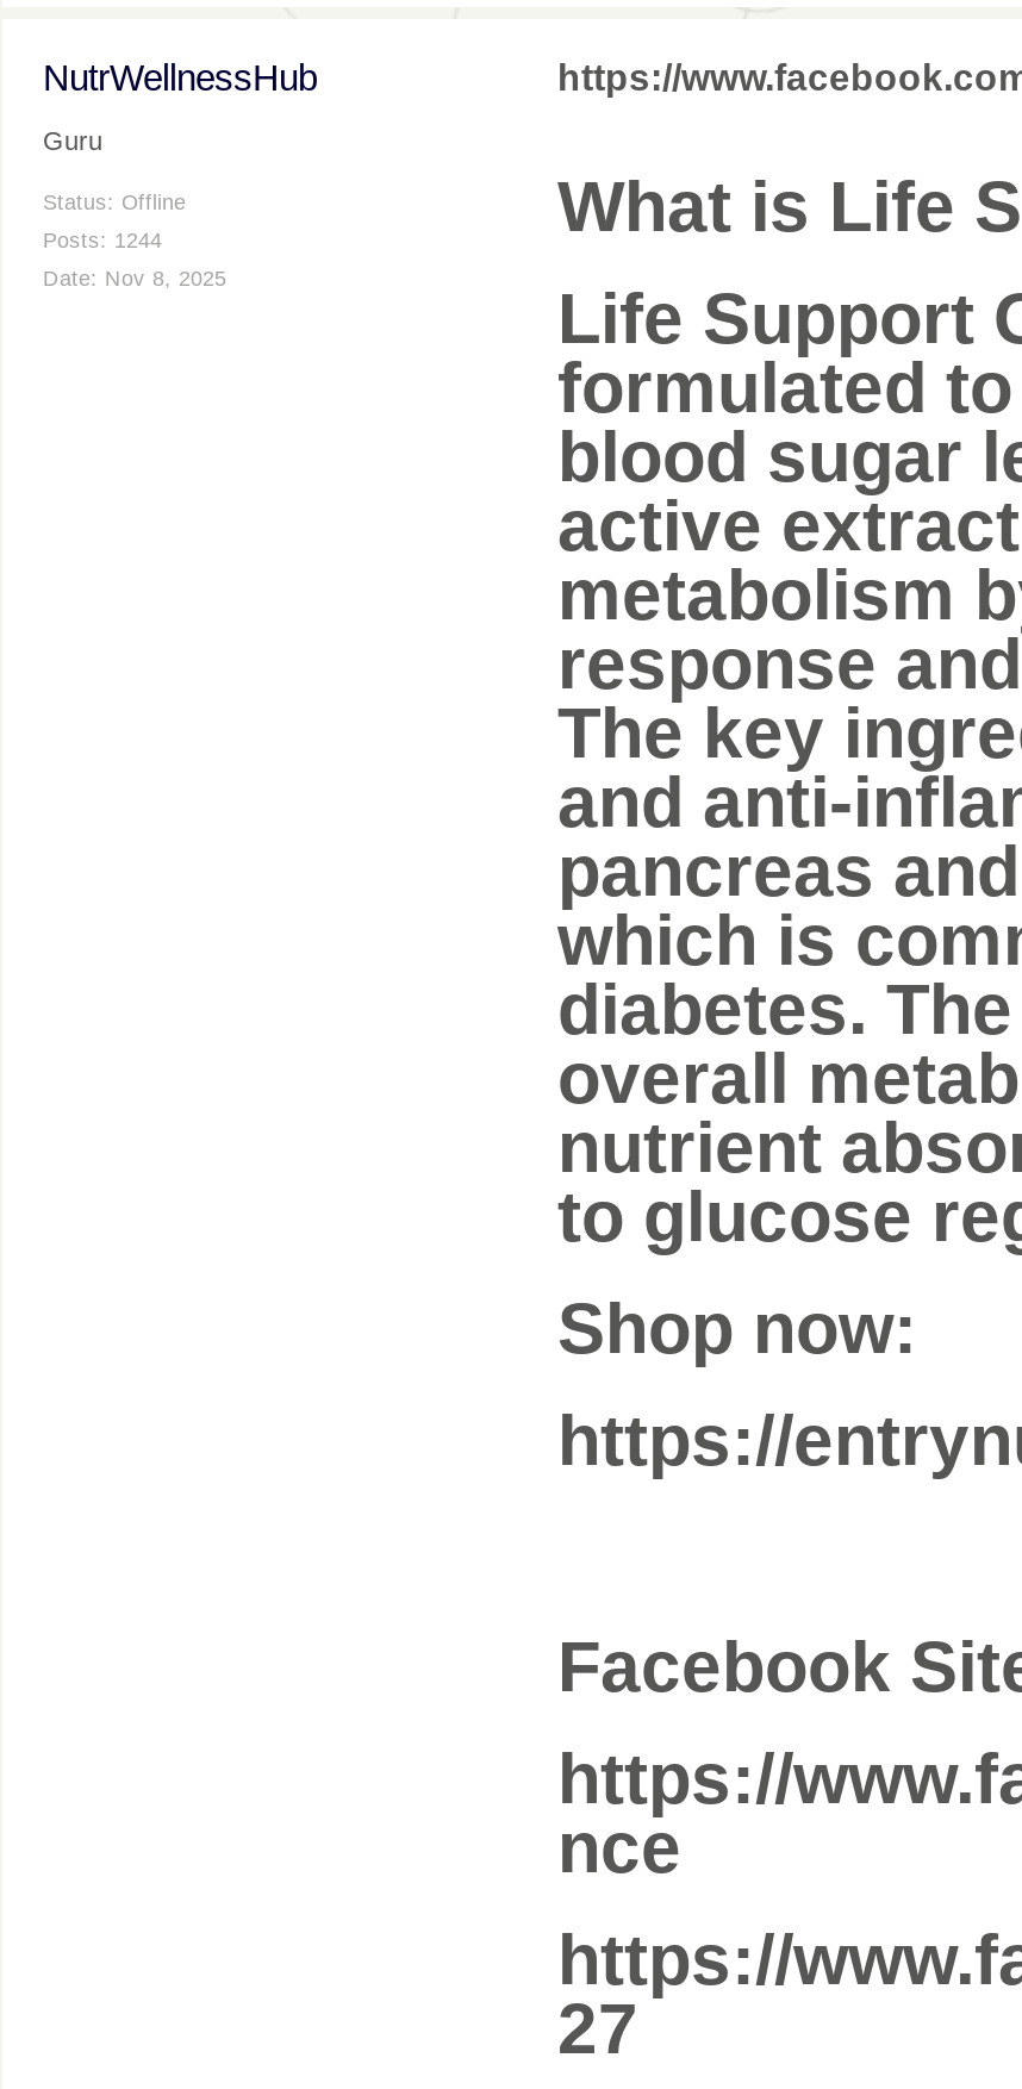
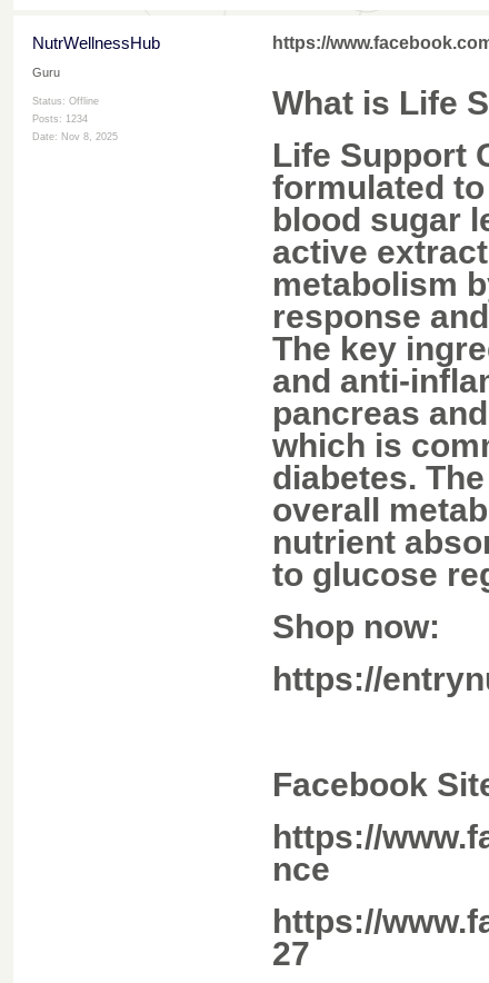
- Posts: 1244
+ Posts: 1234
